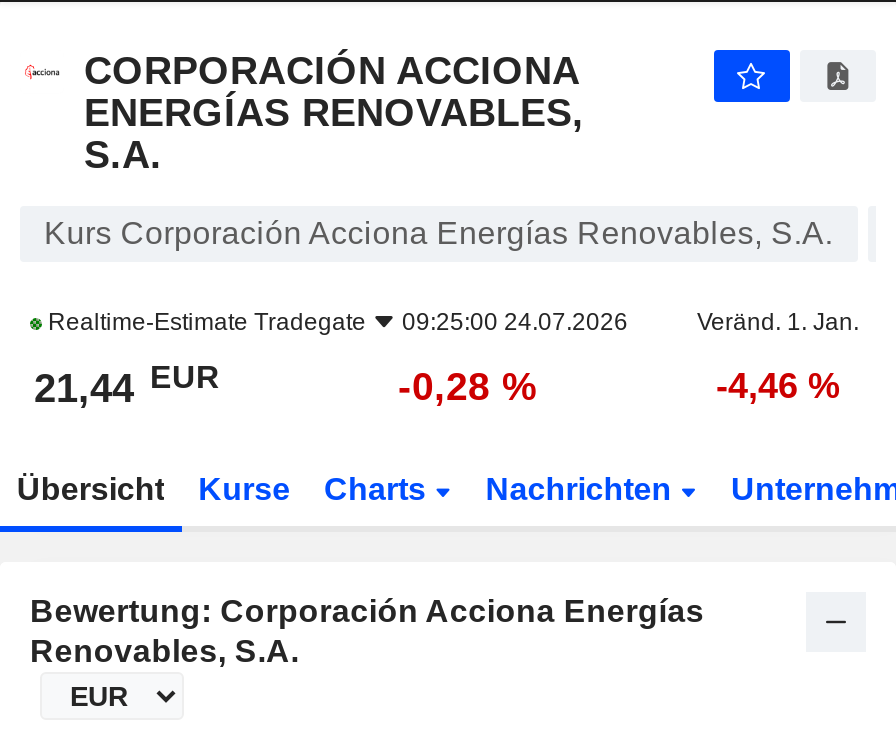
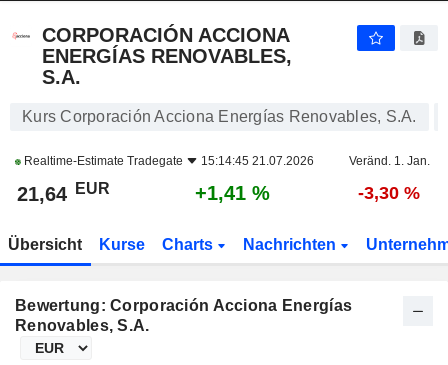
- Realtime-Estimate Tradegate 09:25:00 24.07.2026
+ Realtime-Estimate Tradegate 15:14:45 21.07.2026

- 21,44 EUR
+ 21,64 EUR

- -0,28 %
+ +1,41 %

- -4,46 %
+ -3,30 %
